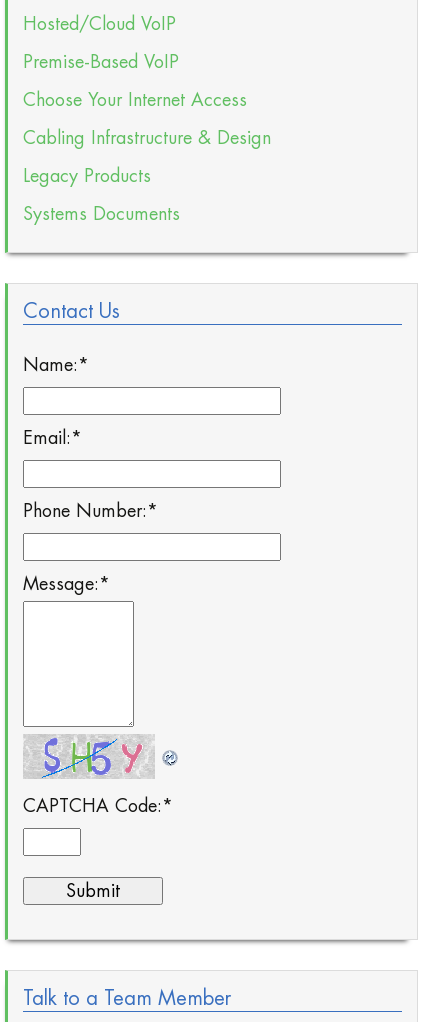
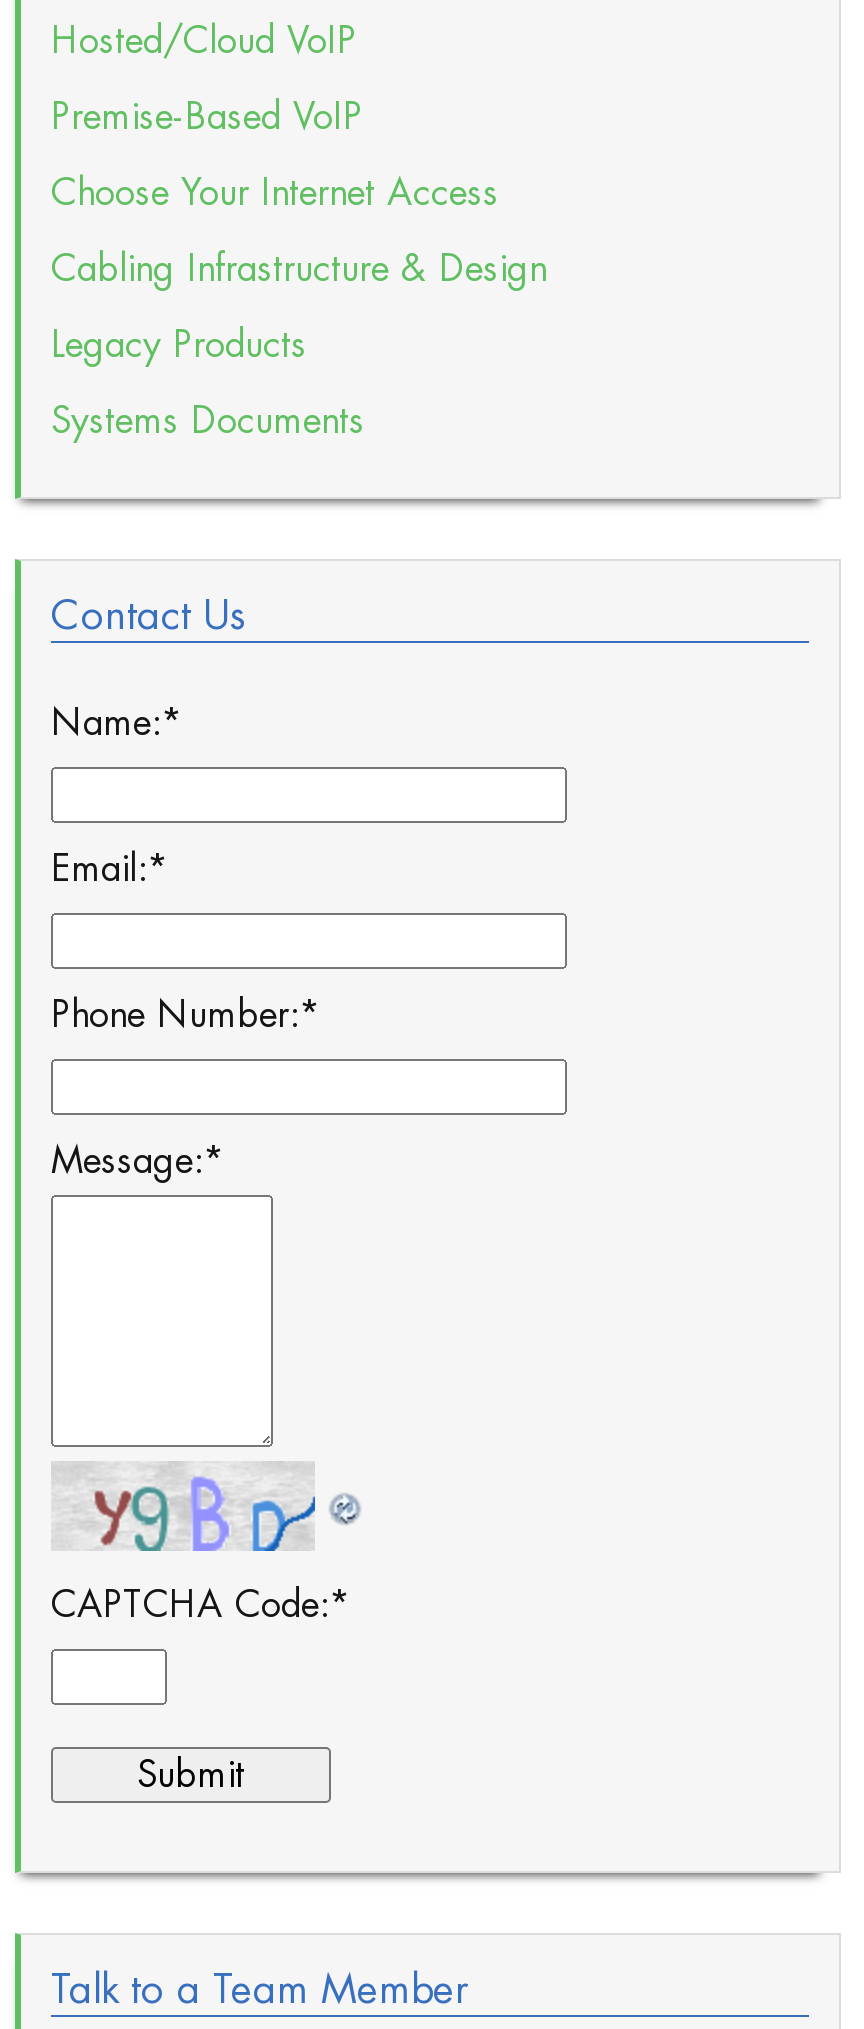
- [image]
+ [image]
